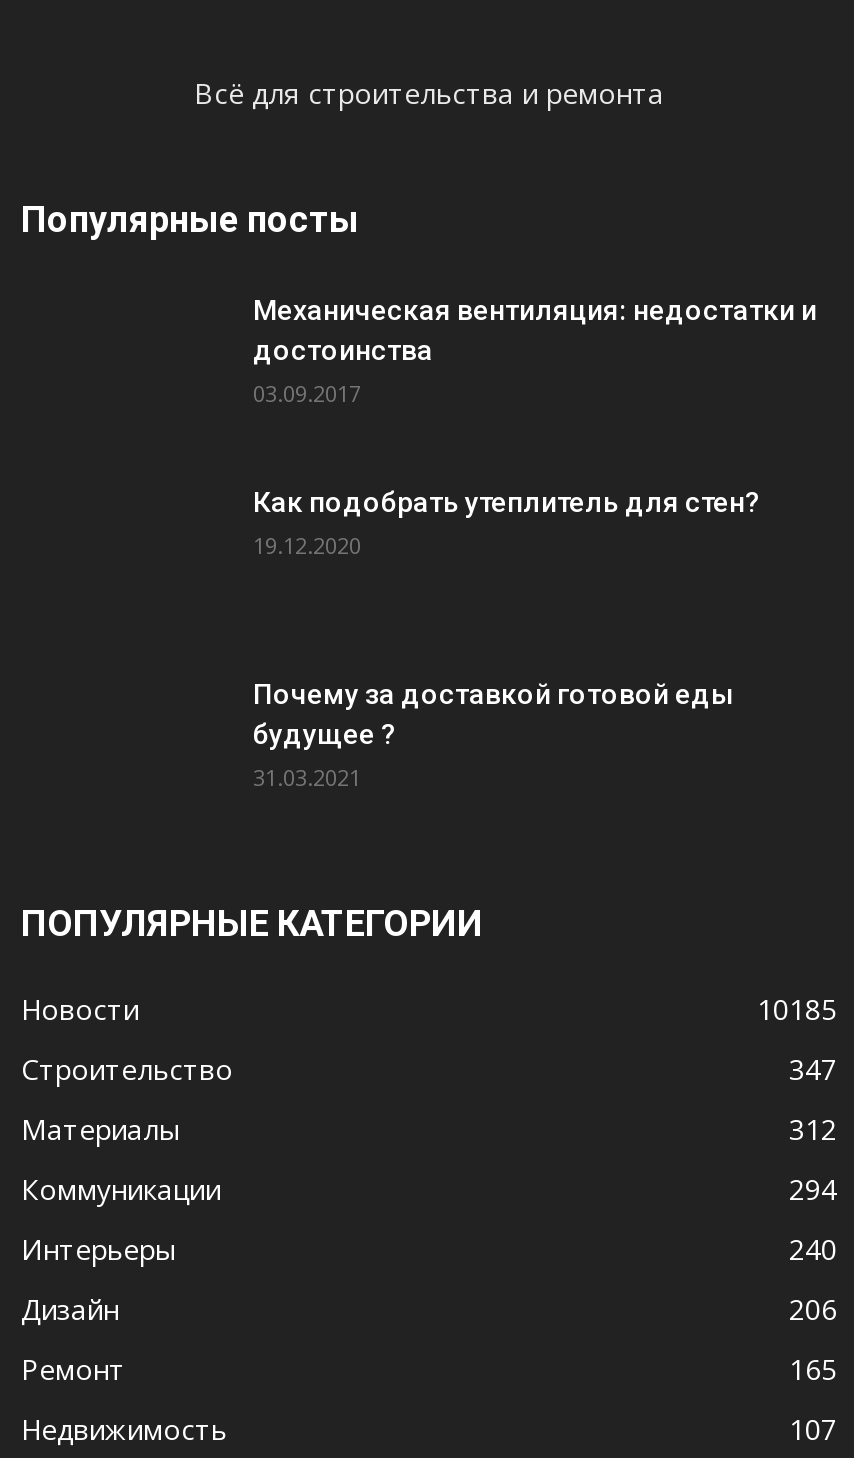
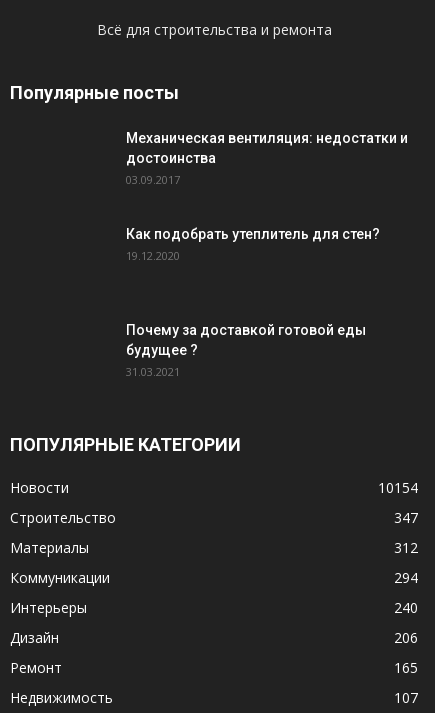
- 10185
+ 10154
